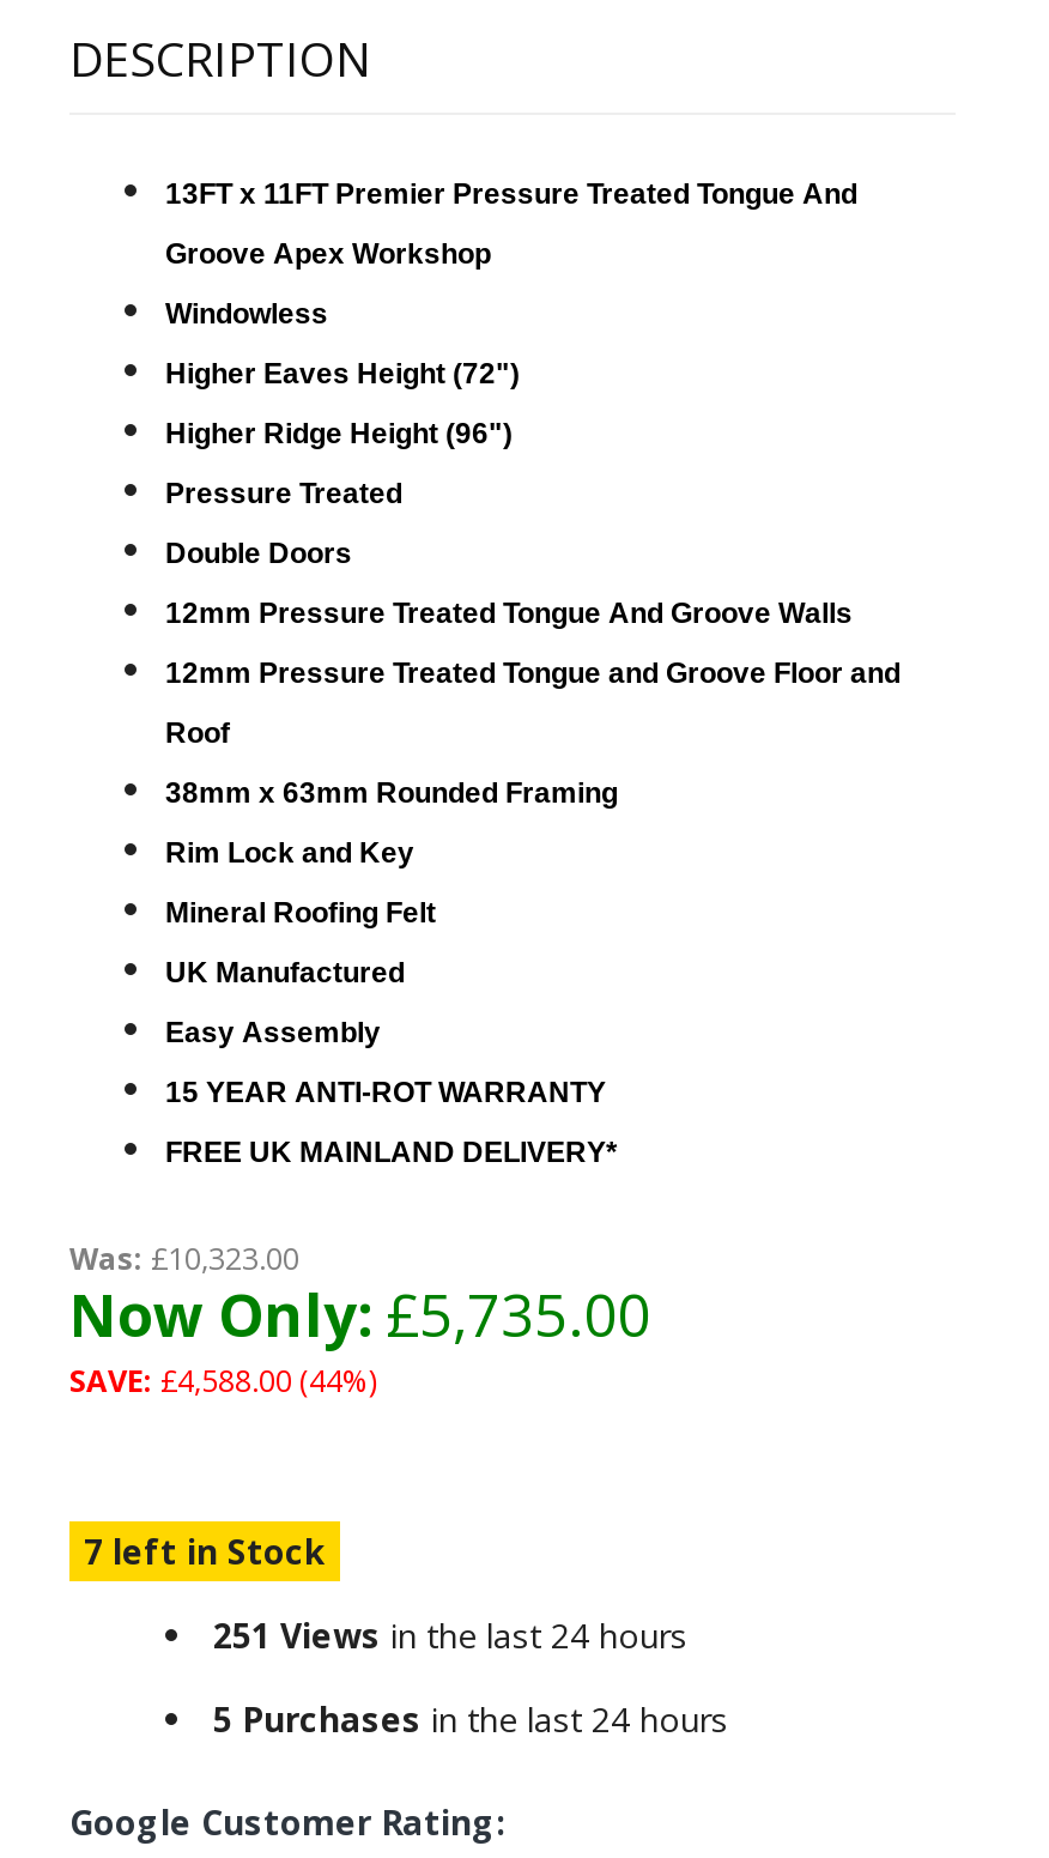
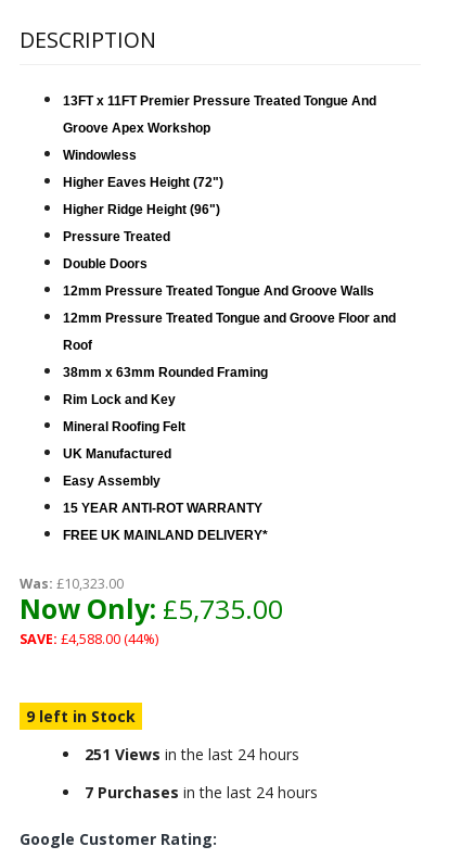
- 7 left in Stock
+ 9 left in Stock

- 5 Purchases in the last 24 hours
+ 7 Purchases in the last 24 hours
